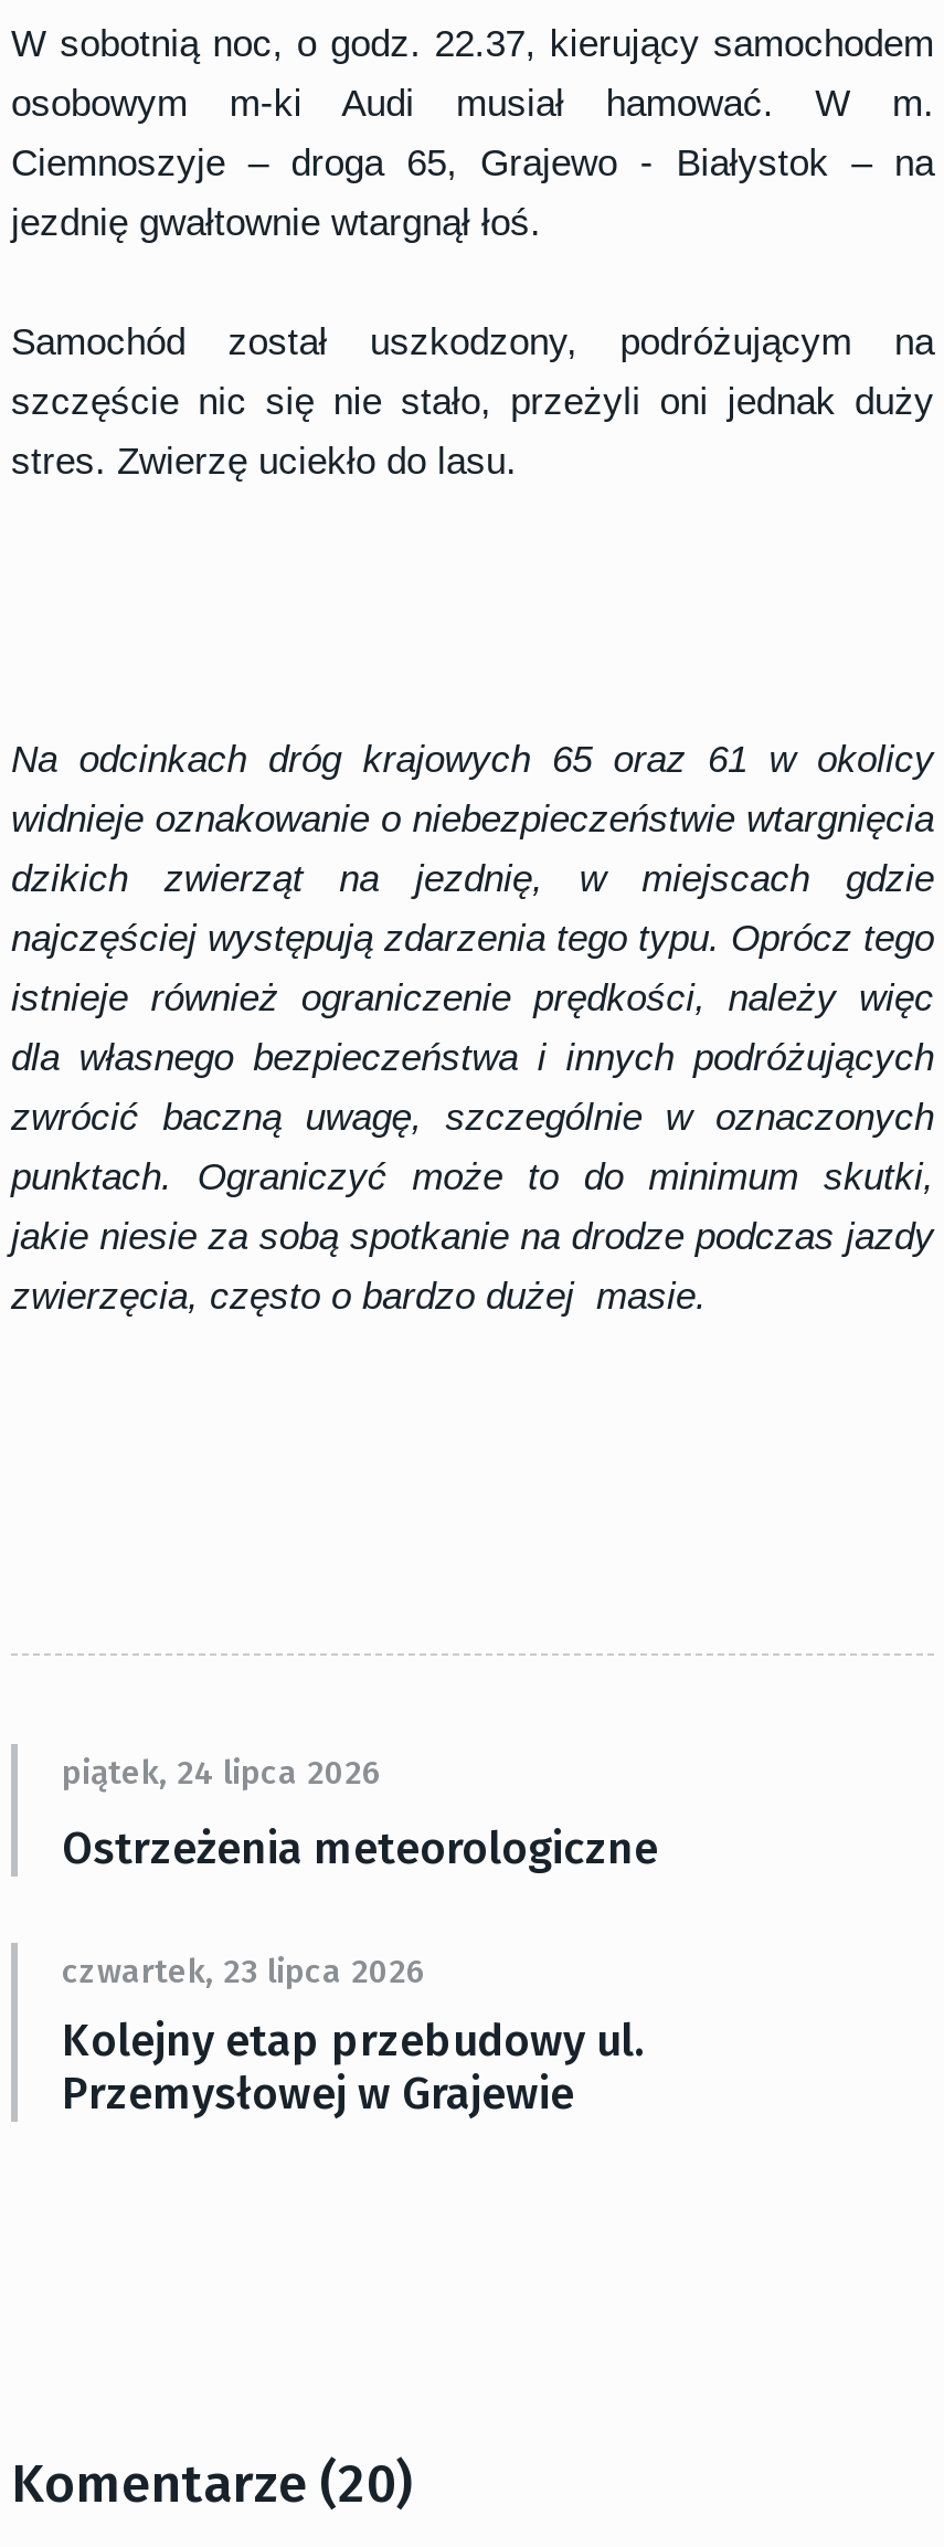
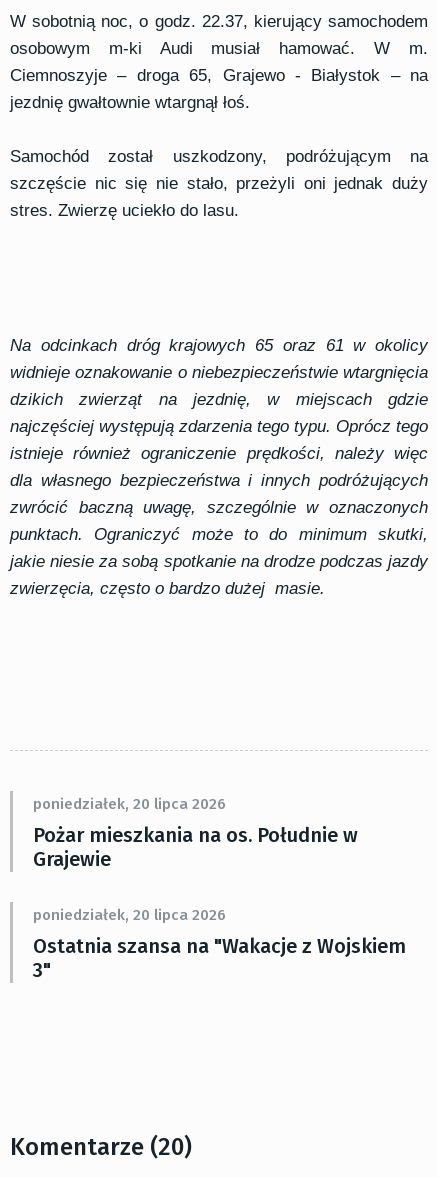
- piątek, 24 lipca 2026
- Ostrzeżenia meteorologiczne
- czwartek, 23 lipca 2026
- Kolejny etap przebudowy ul.
- Przemysłowej w Grajewie
+ poniedziałek, 20 lipca 2026
+ Pożar mieszkania na os. Południe w
+ Grajewie
+ poniedziałek, 20 lipca 2026
+ Ostatnia szansa na "Wakacje z Wojskiem
+ 3"
